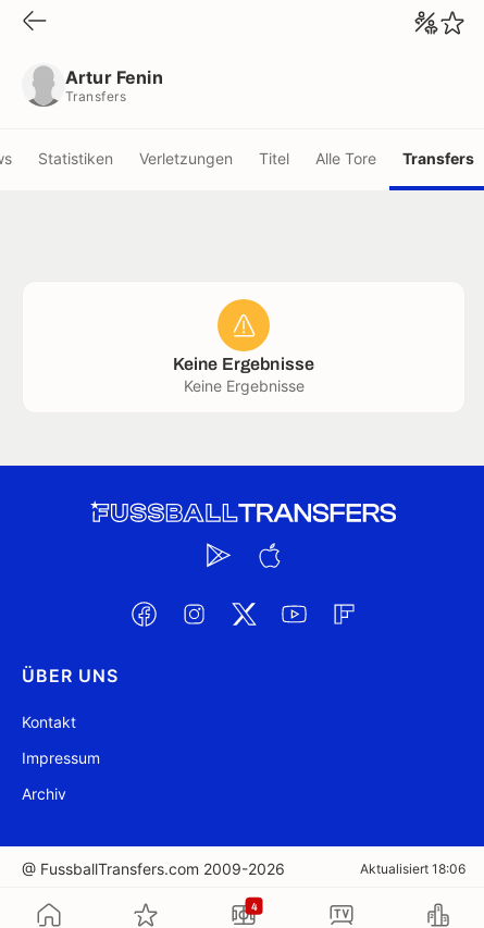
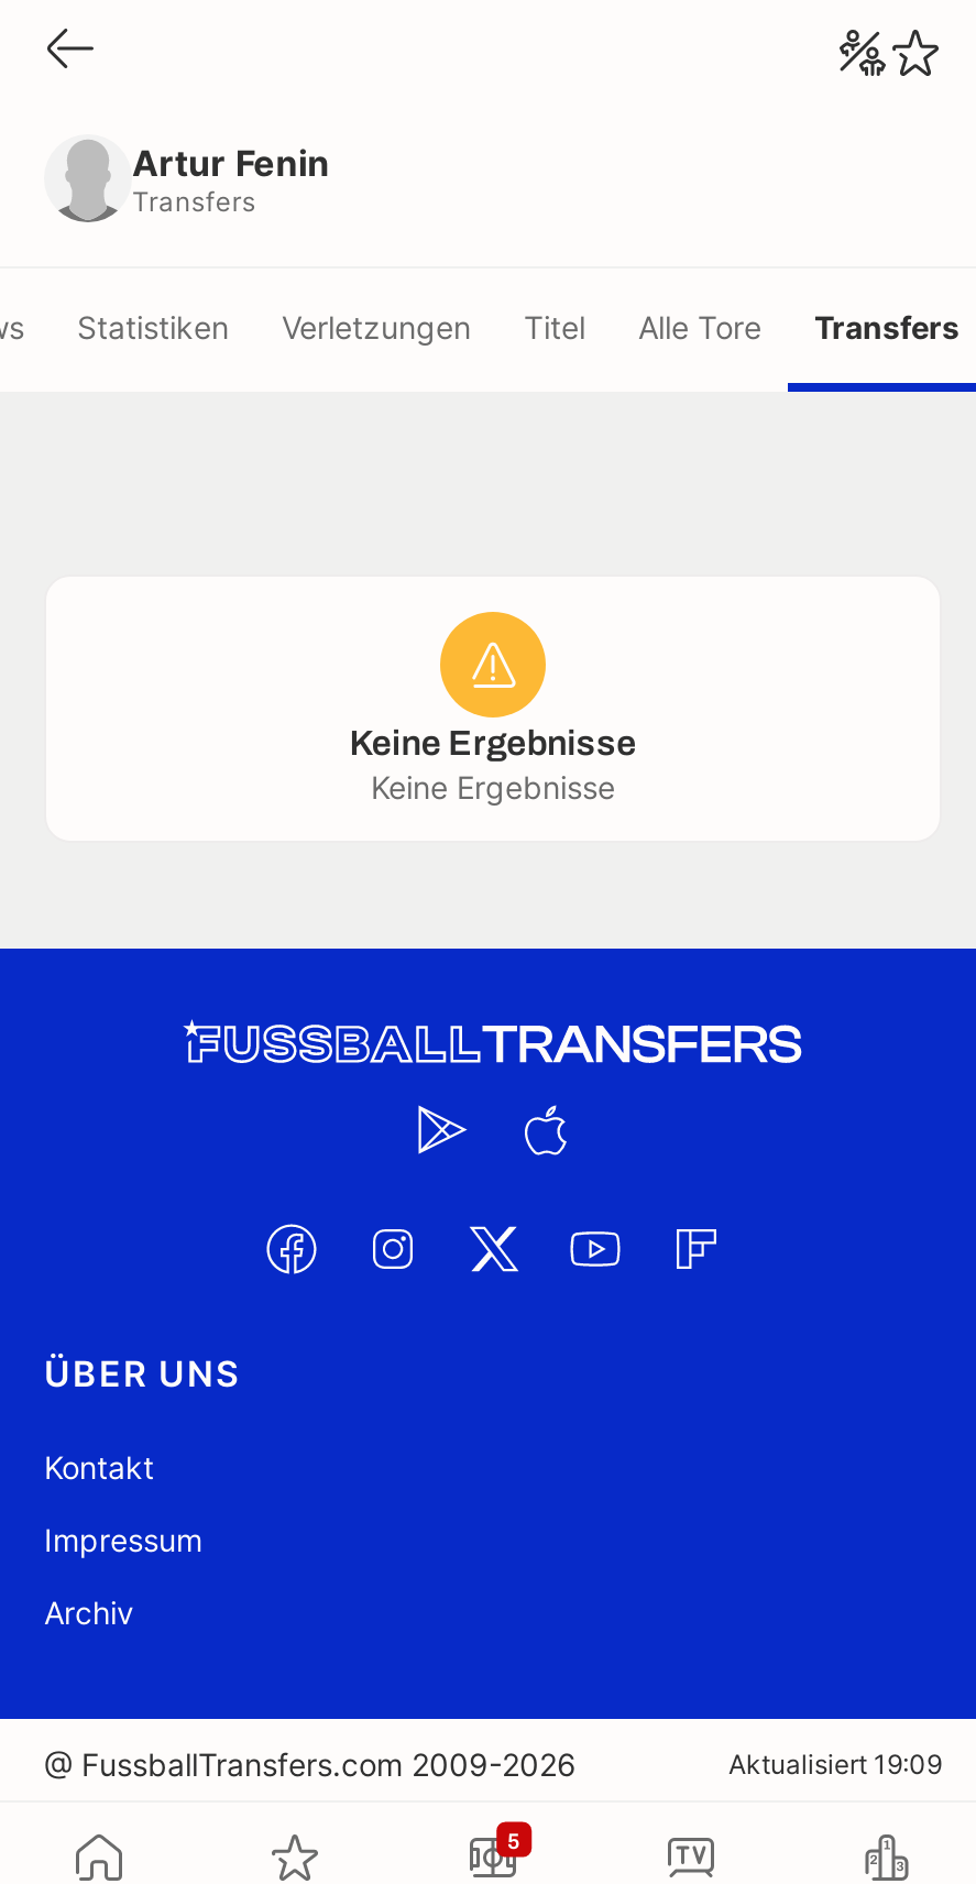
- Aktualisiert 18:06
+ Aktualisiert 19:09

- 4
+ 5
